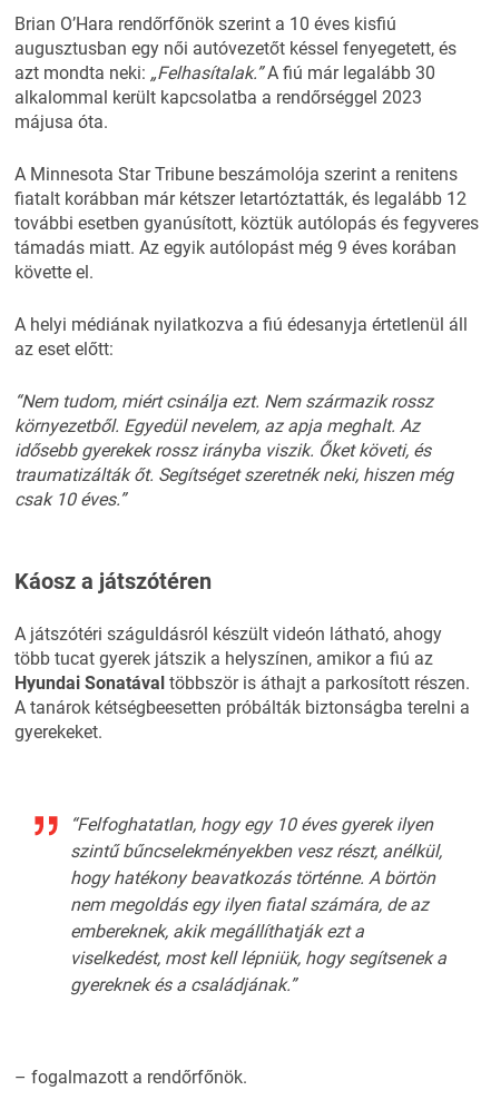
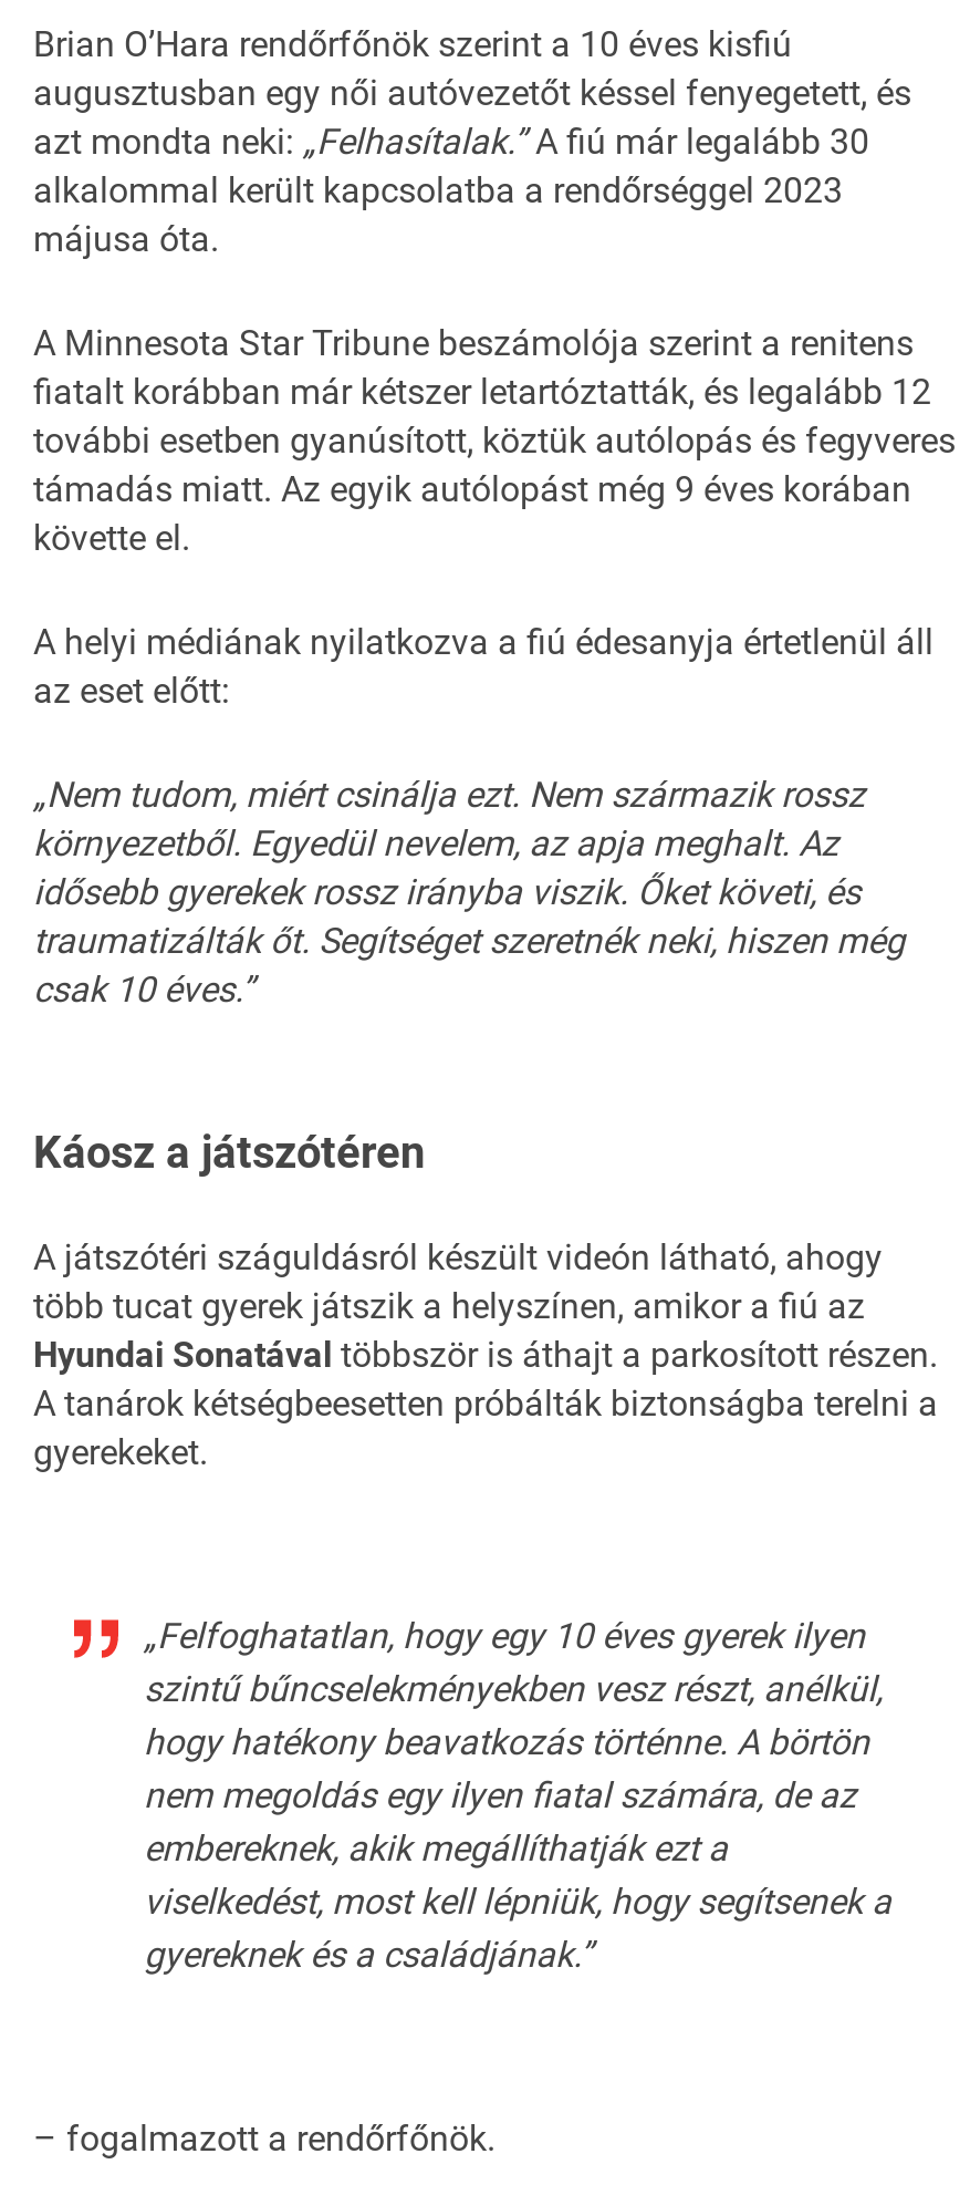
- “Nem tudom, miért csinálja ezt. Nem származik rossz
+ „Nem tudom, miért csinálja ezt. Nem származik rossz

- “Felfoghatatlan, hogy egy 10 éves gyerek ilyen
+ „Felfoghatatlan, hogy egy 10 éves gyerek ilyen
